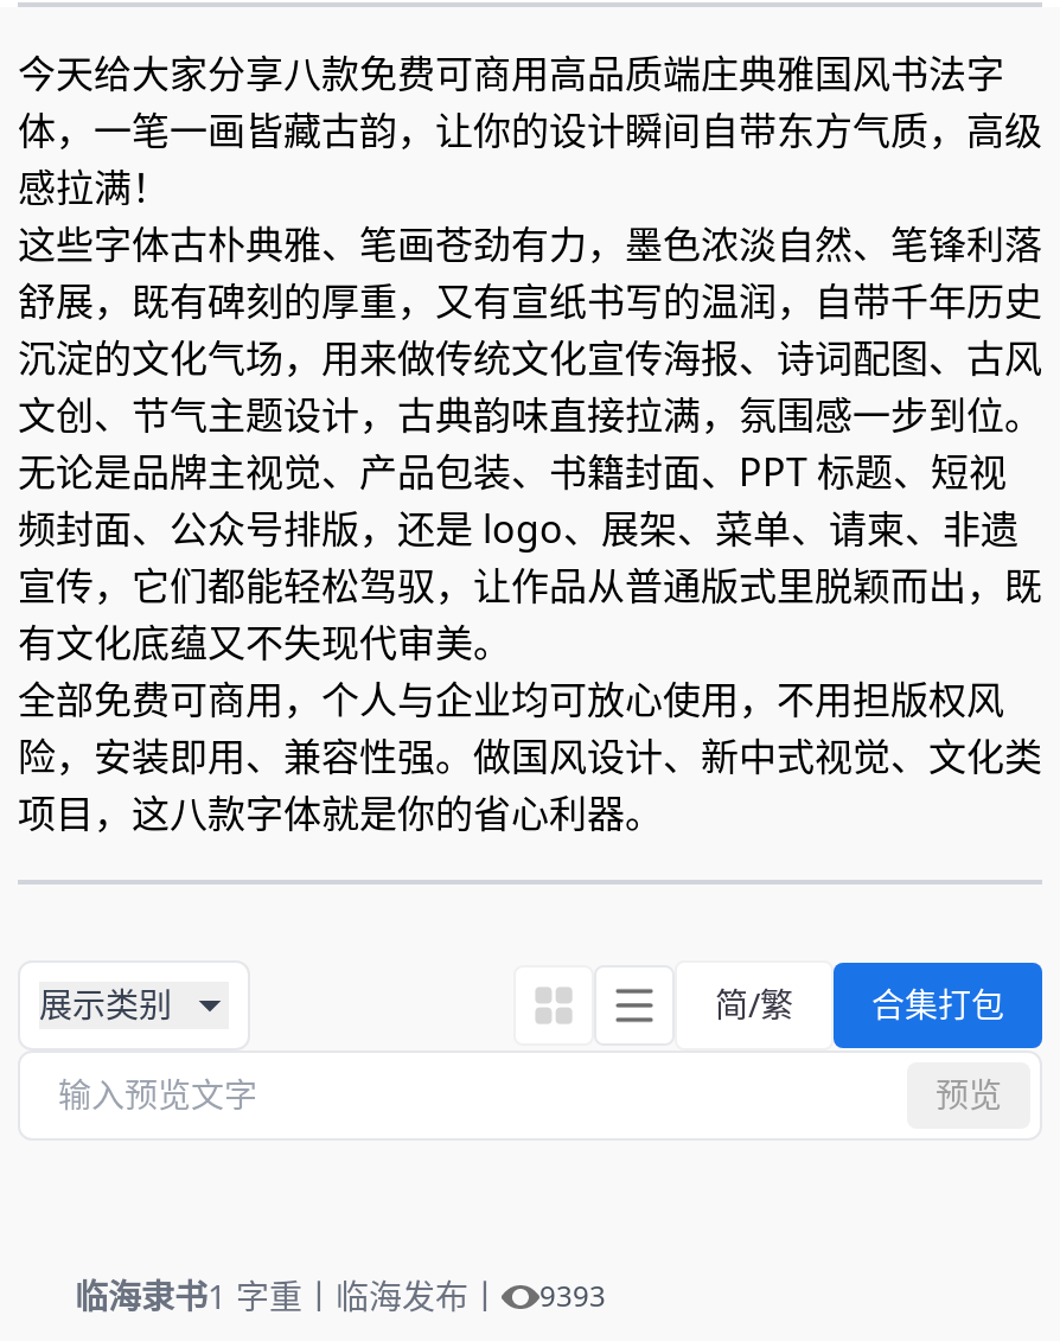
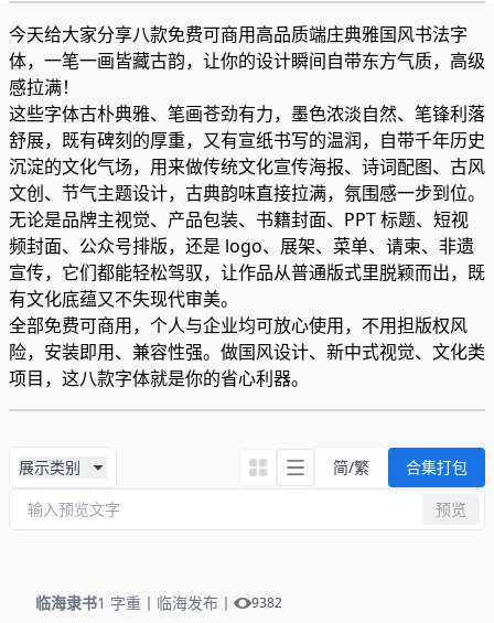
- 临海隶书1 字重丨临海发布丨 9393
+ 临海隶书1 字重丨临海发布丨 9382
